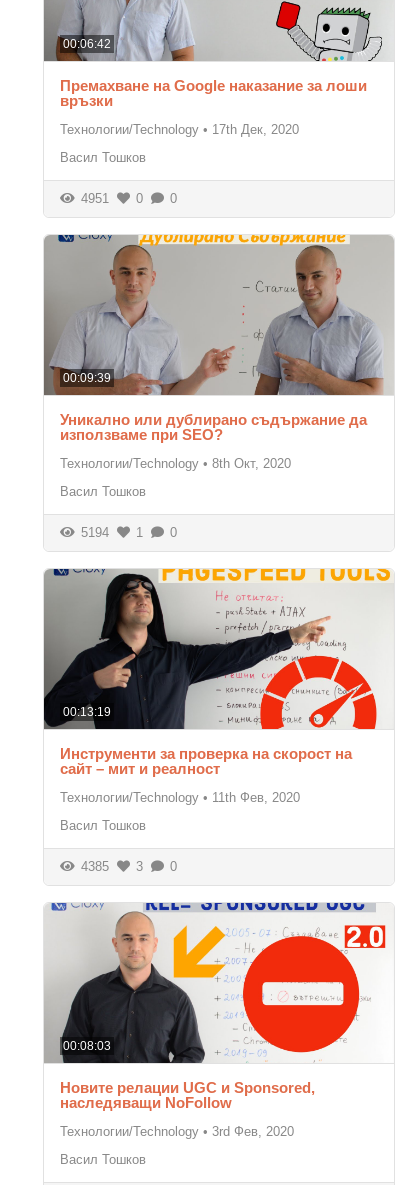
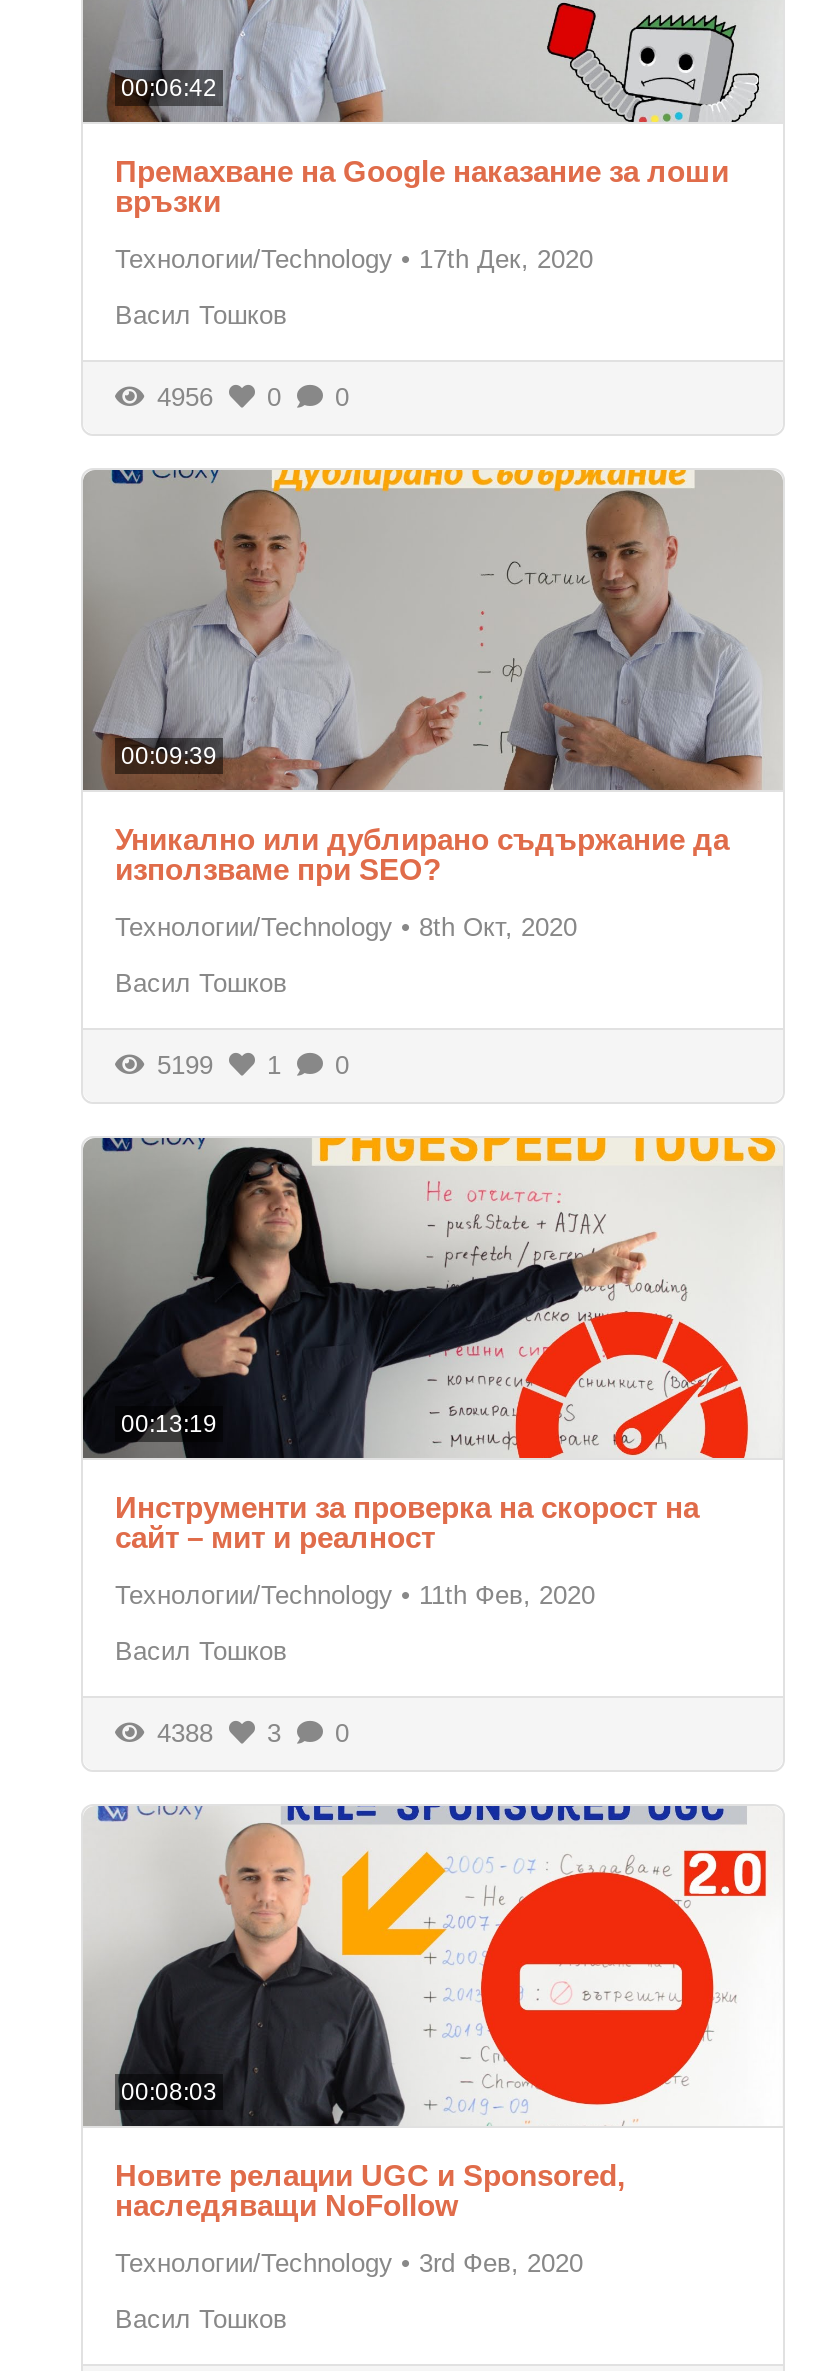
- 4951 0 0
+ 4956 0 0

- 5194 1 0
+ 5199 1 0

- 4385 3 0
+ 4388 3 0
